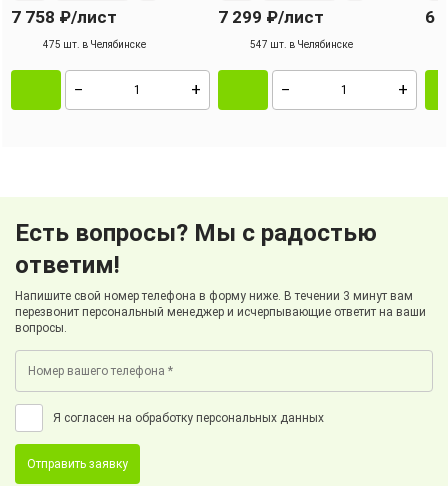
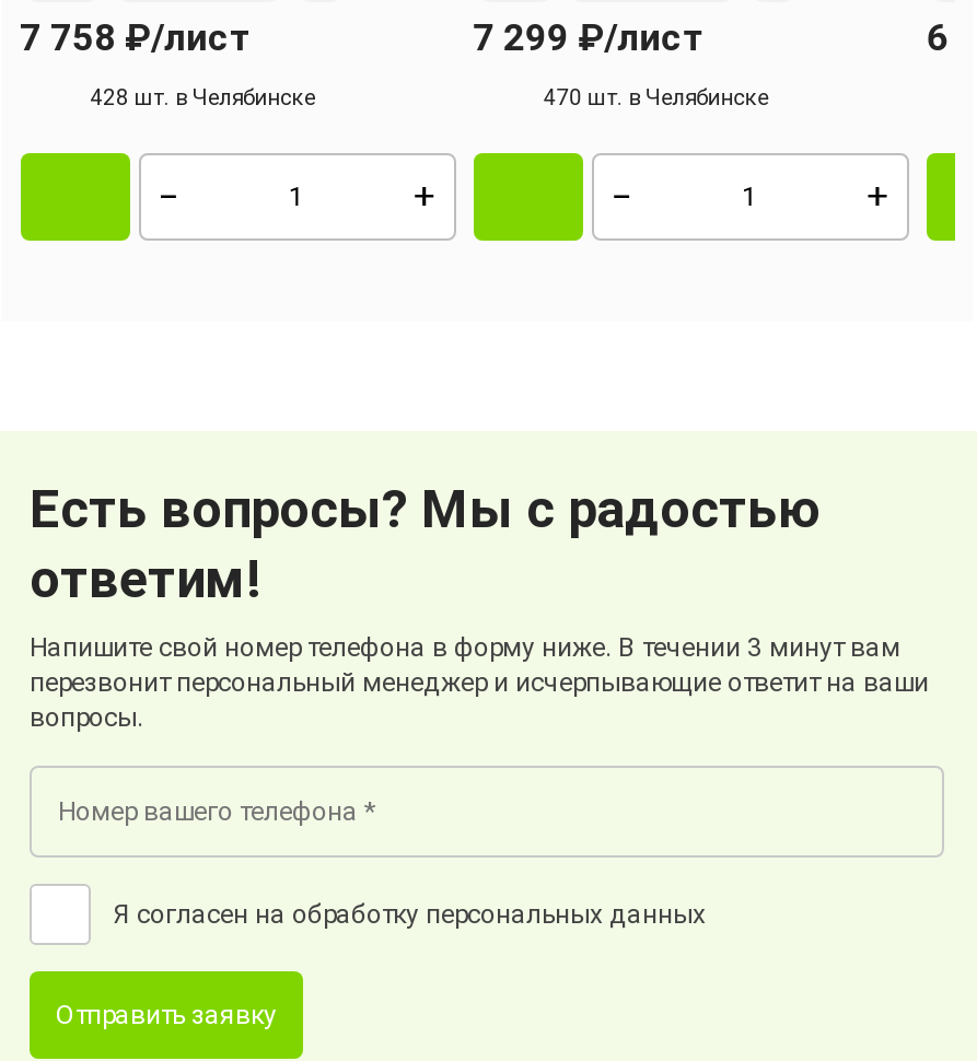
- 475 шт. в Челябинске
+ 428 шт. в Челябинске

- 547 шт. в Челябинске
+ 470 шт. в Челябинске
